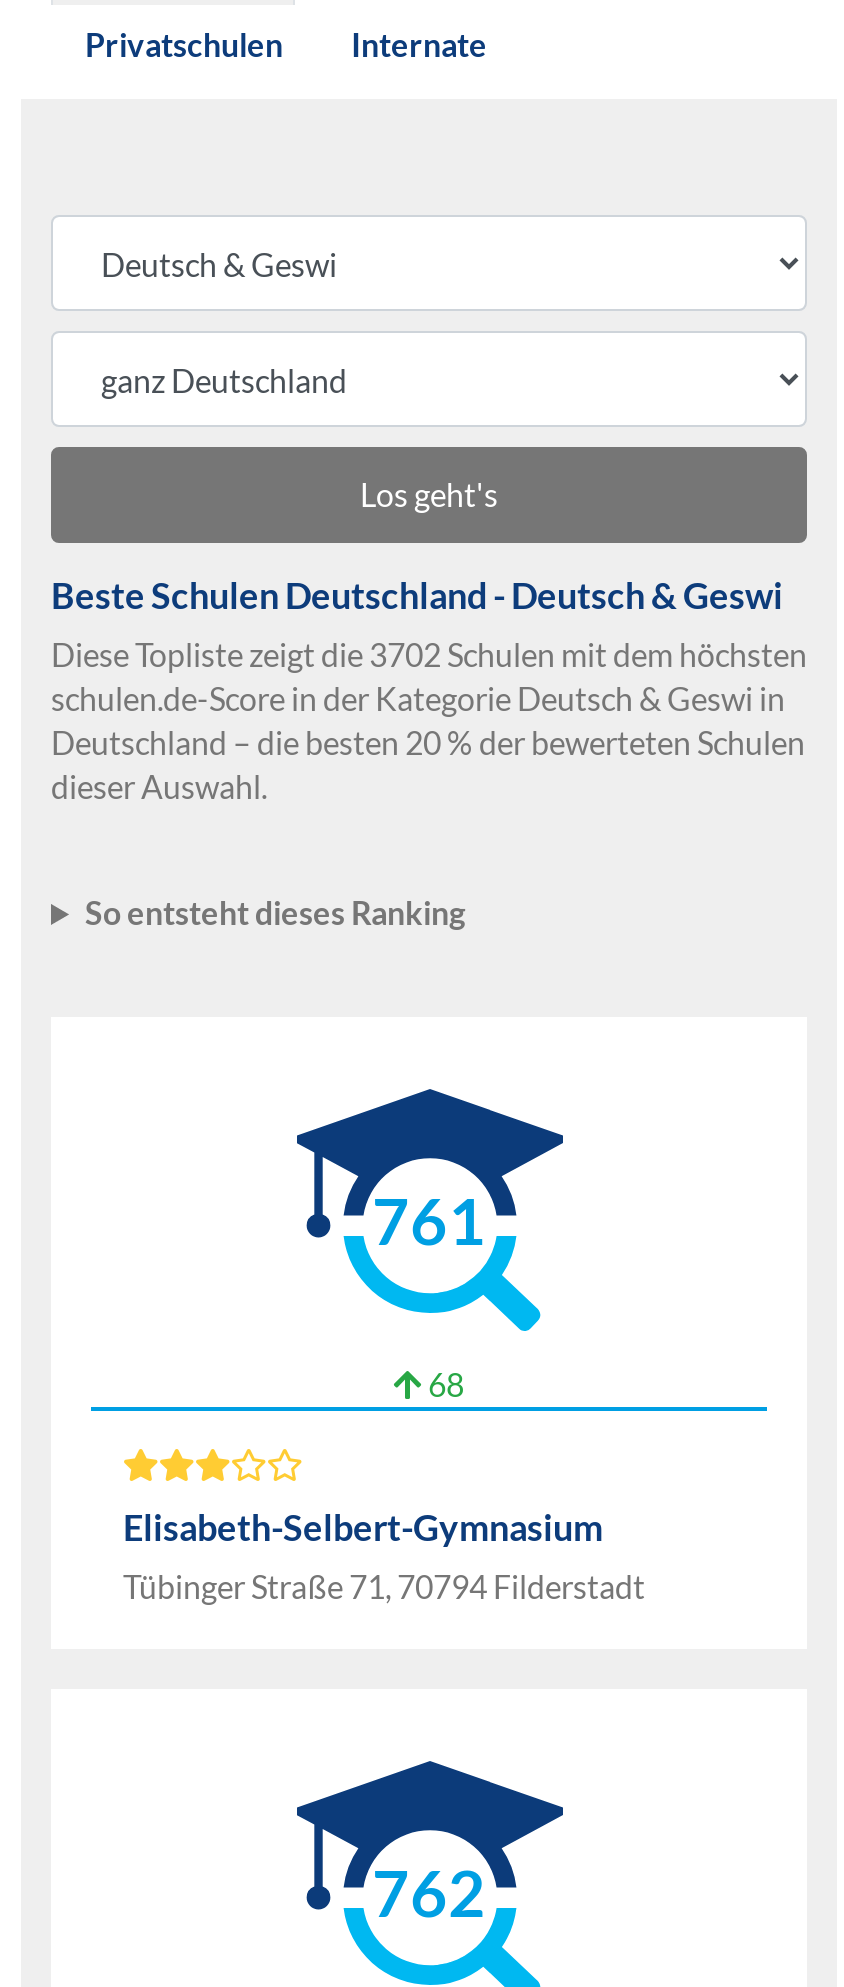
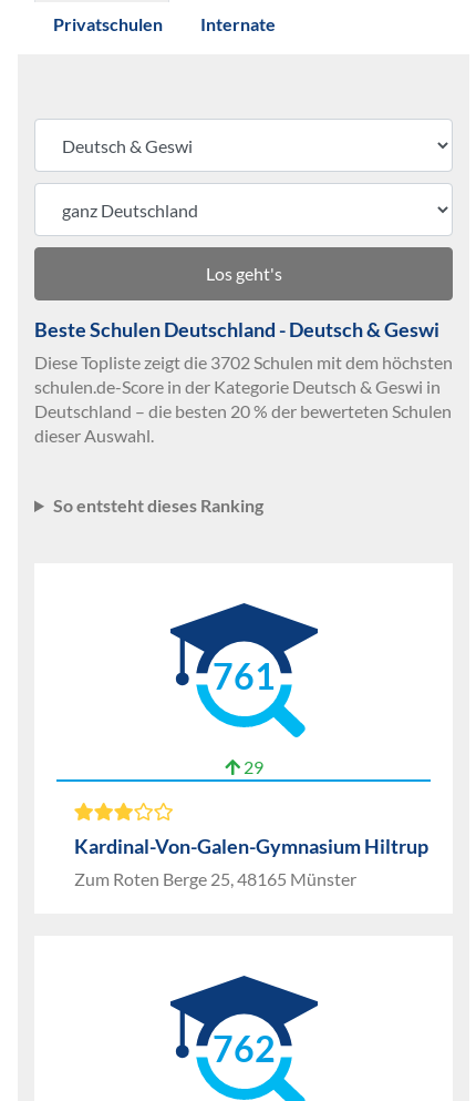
- 68
+ 29

- Elisabeth-Selbert-Gymnasium
- Tübinger Straße 71, 70794 Filderstadt
+ Kardinal-Von-Galen-Gymnasium Hiltrup
+ Zum Roten Berge 25, 48165 Münster
